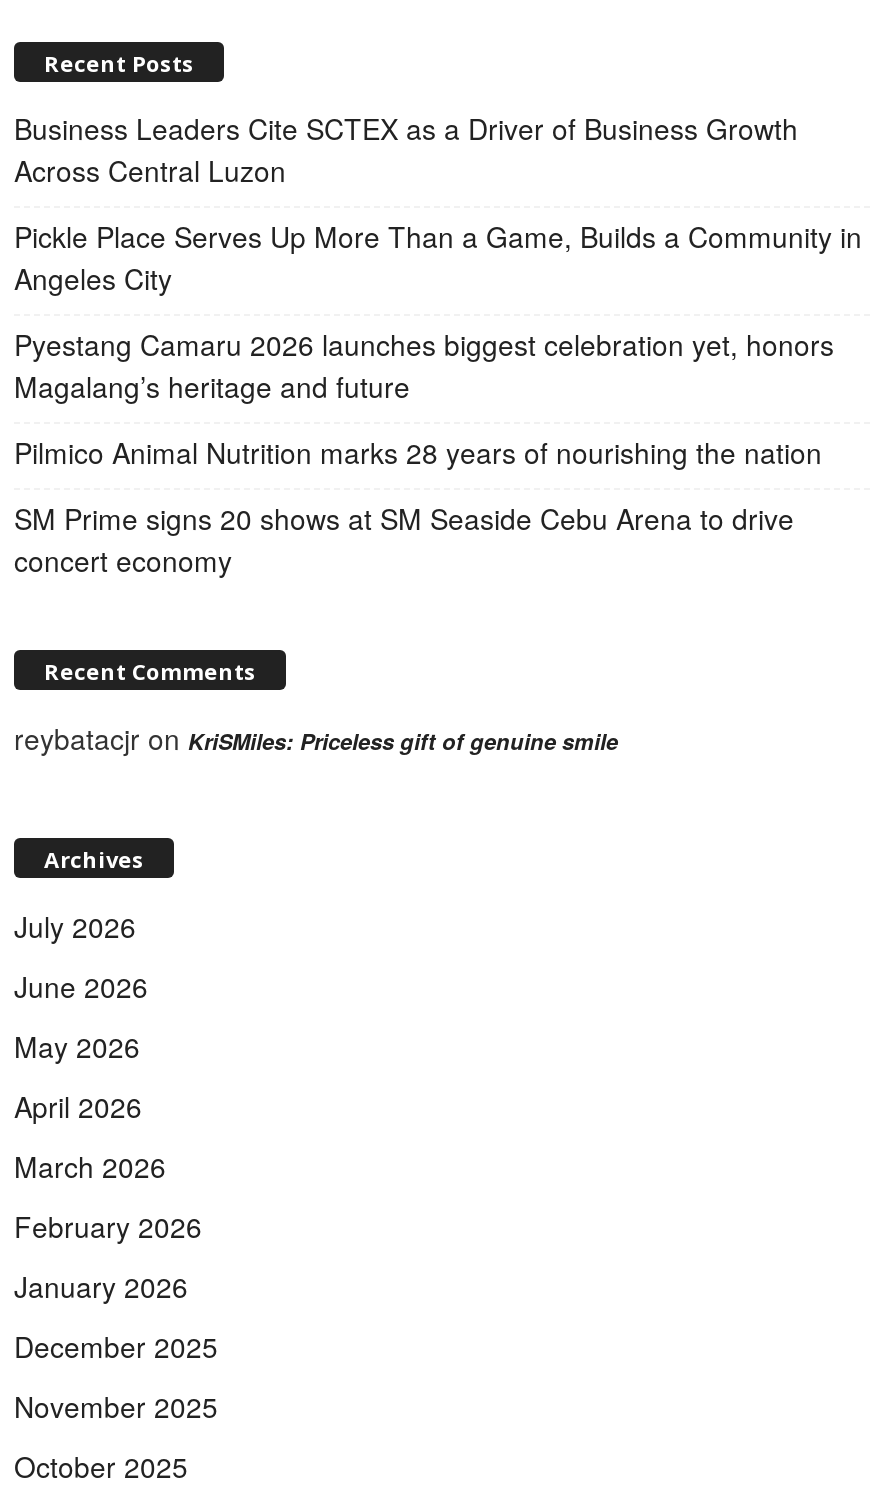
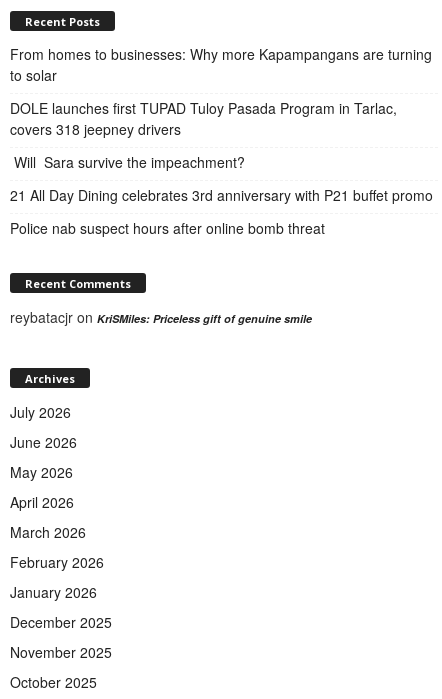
- Business Leaders Cite SCTEX as a Driver of Business Growth
- Across Central Luzon
+ From homes to businesses: Why more Kapampangans are turning
+ to solar

- Pickle Place Serves Up More Than a Game, Builds a Community in
- Angeles City
+ DOLE launches first TUPAD Tuloy Pasada Program in Tarlac,
+ covers 318 jeepney drivers

- Pyestang Camaru 2026 launches biggest celebration yet, honors
- Magalang’s heritage and future
+ Will Sara survive the impeachment?

- Pilmico Animal Nutrition marks 28 years of nourishing the nation
+ 21 All Day Dining celebrates 3rd anniversary with P21 buffet promo

- SM Prime signs 20 shows at SM Seaside Cebu Arena to drive
- concert economy
+ Police nab suspect hours after online bomb threat
